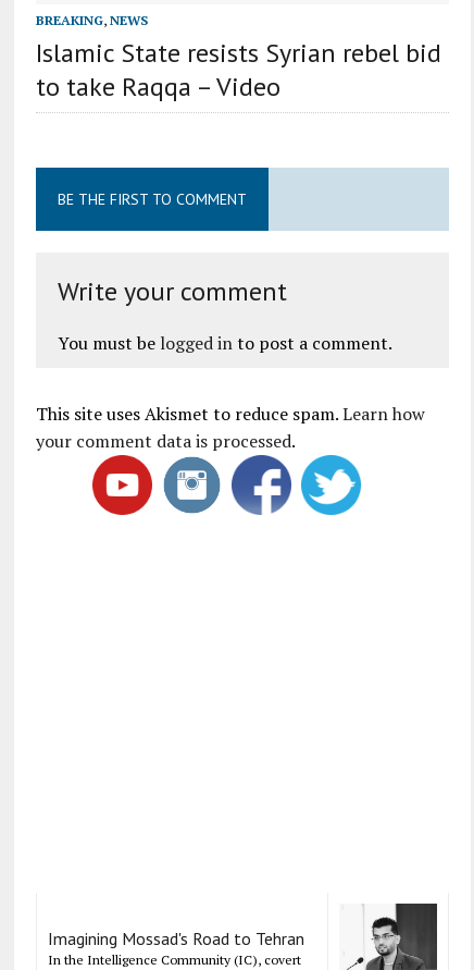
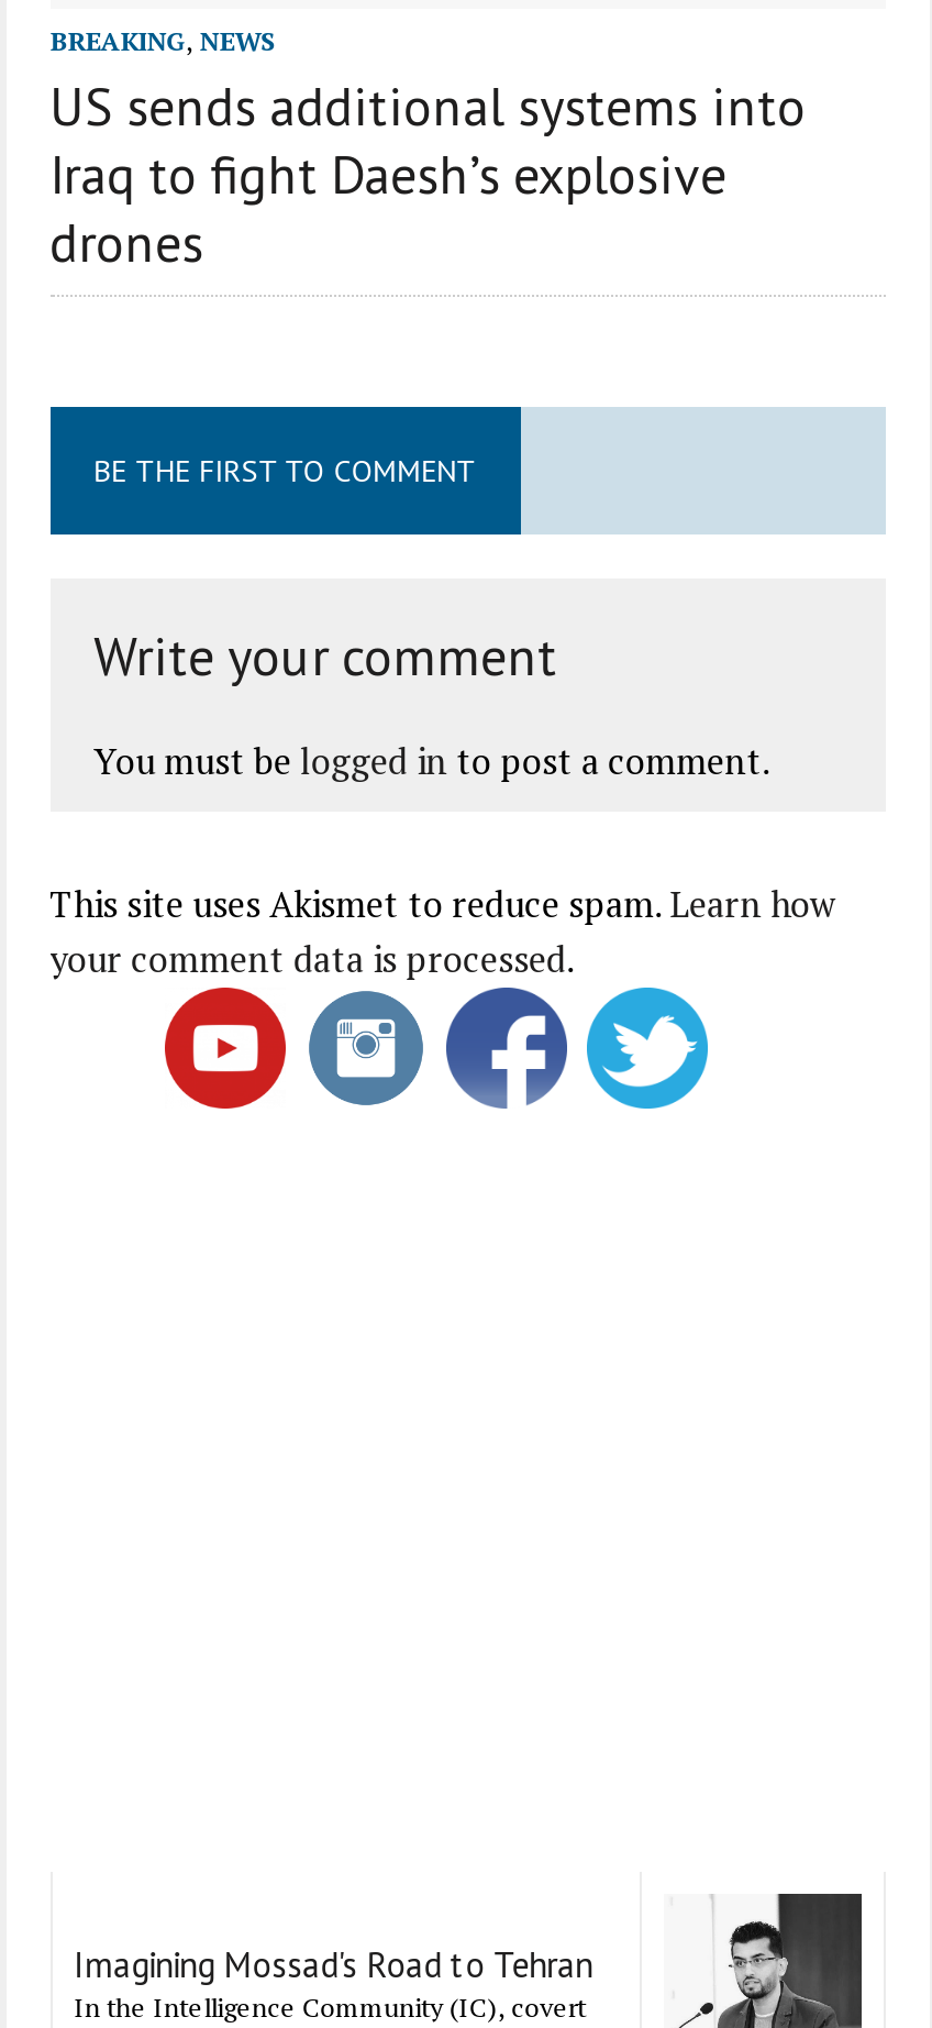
- Islamic State resists Syrian rebel bid
- to take Raqqa – Video
+ US sends additional systems into
+ Iraq to fight Daesh’s explosive
+ drones
